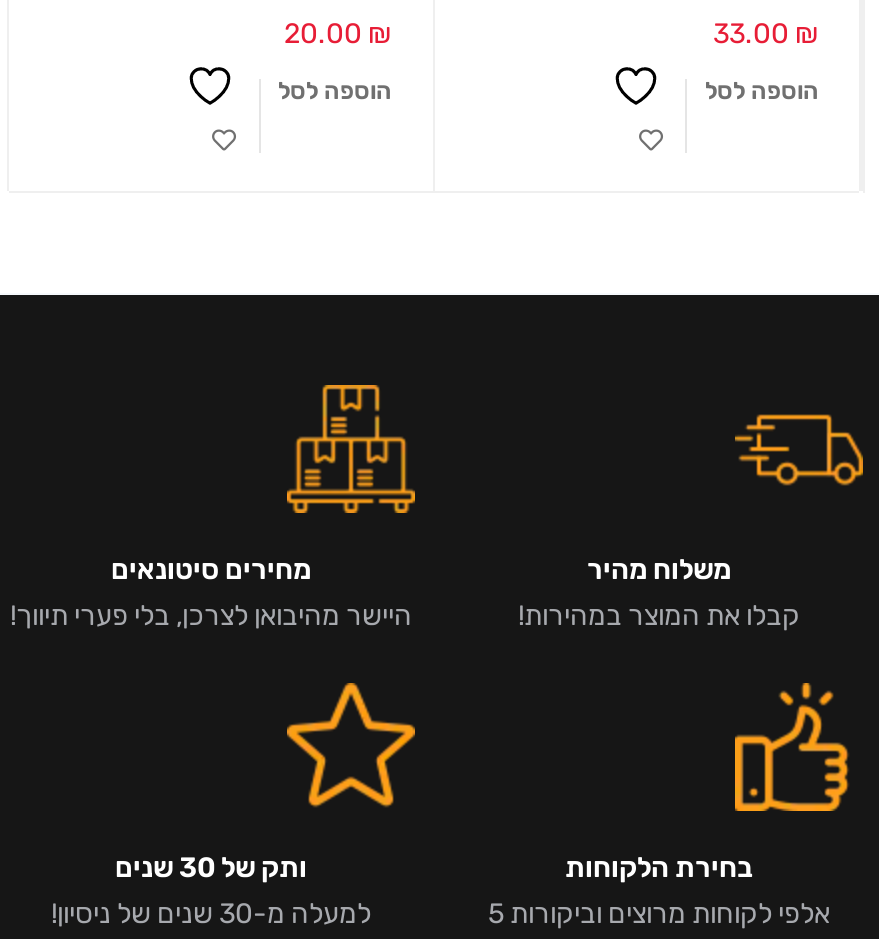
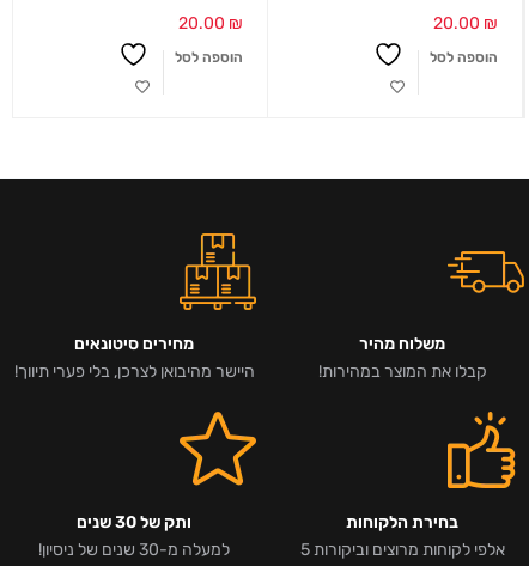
- 33.00 ₪
+ 20.00 ₪
